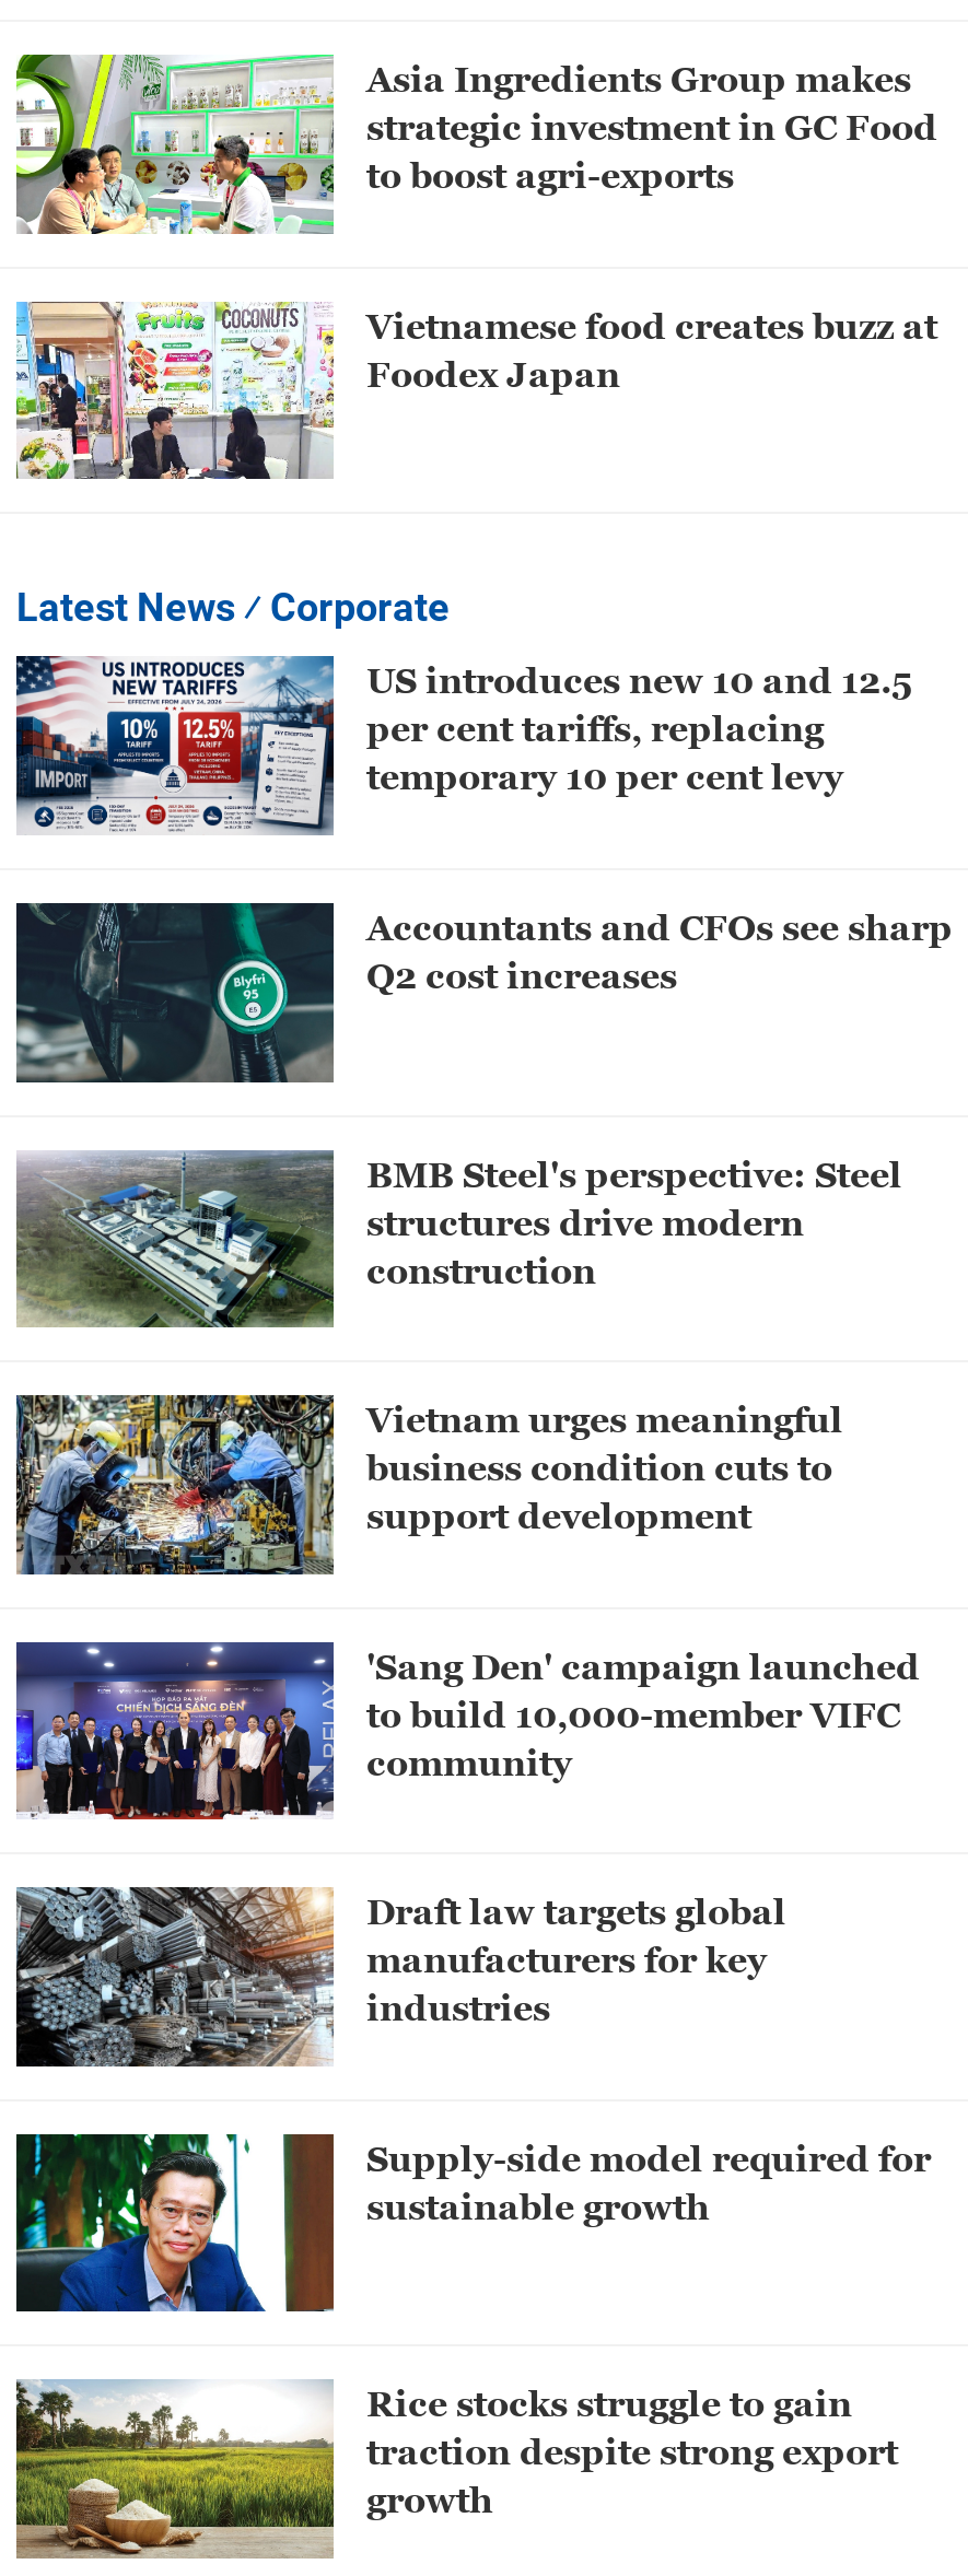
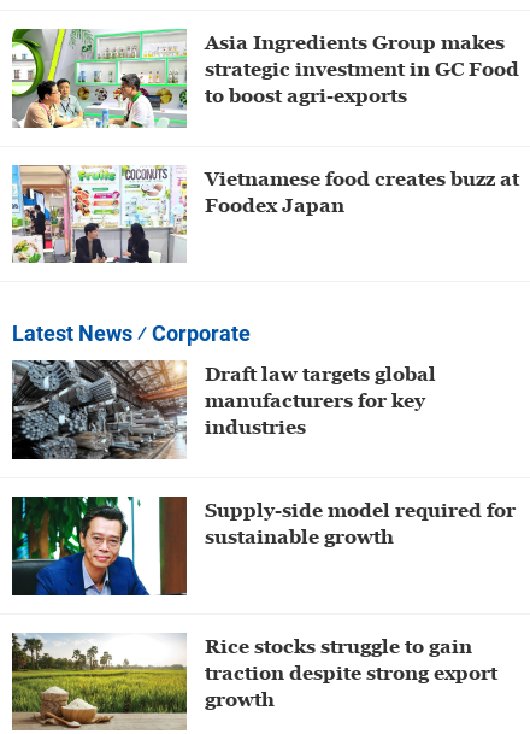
- [image]
- US introduces new 10 and 12.5
- per cent tariffs, replacing
- temporary 10 per cent levy

- [image]
- Accountants and CFOs see sharp
- Q2 cost increases

- [image]
- BMB Steel's perspective: Steel
- structures drive modern
- construction

- [image]
- Vietnam urges meaningful
- business condition cuts to
- support development

- [image]
- 'Sang Den' campaign launched
- to build 10,000-member VIFC
- community
